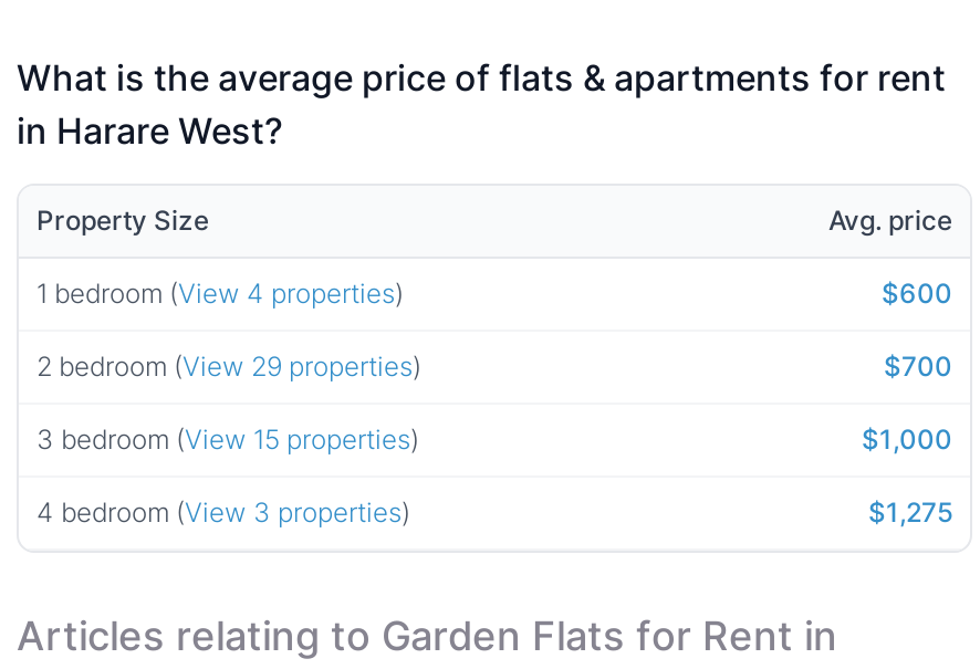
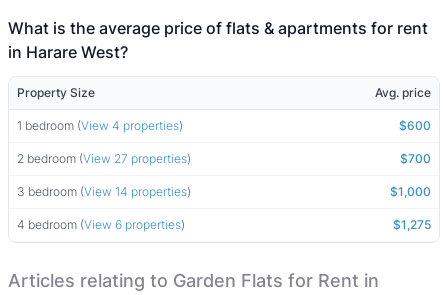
- 2 bedroom (View 29 properties)
+ 2 bedroom (View 27 properties)

- 3 bedroom (View 15 properties)
+ 3 bedroom (View 14 properties)

- 4 bedroom (View 3 properties)
+ 4 bedroom (View 6 properties)
